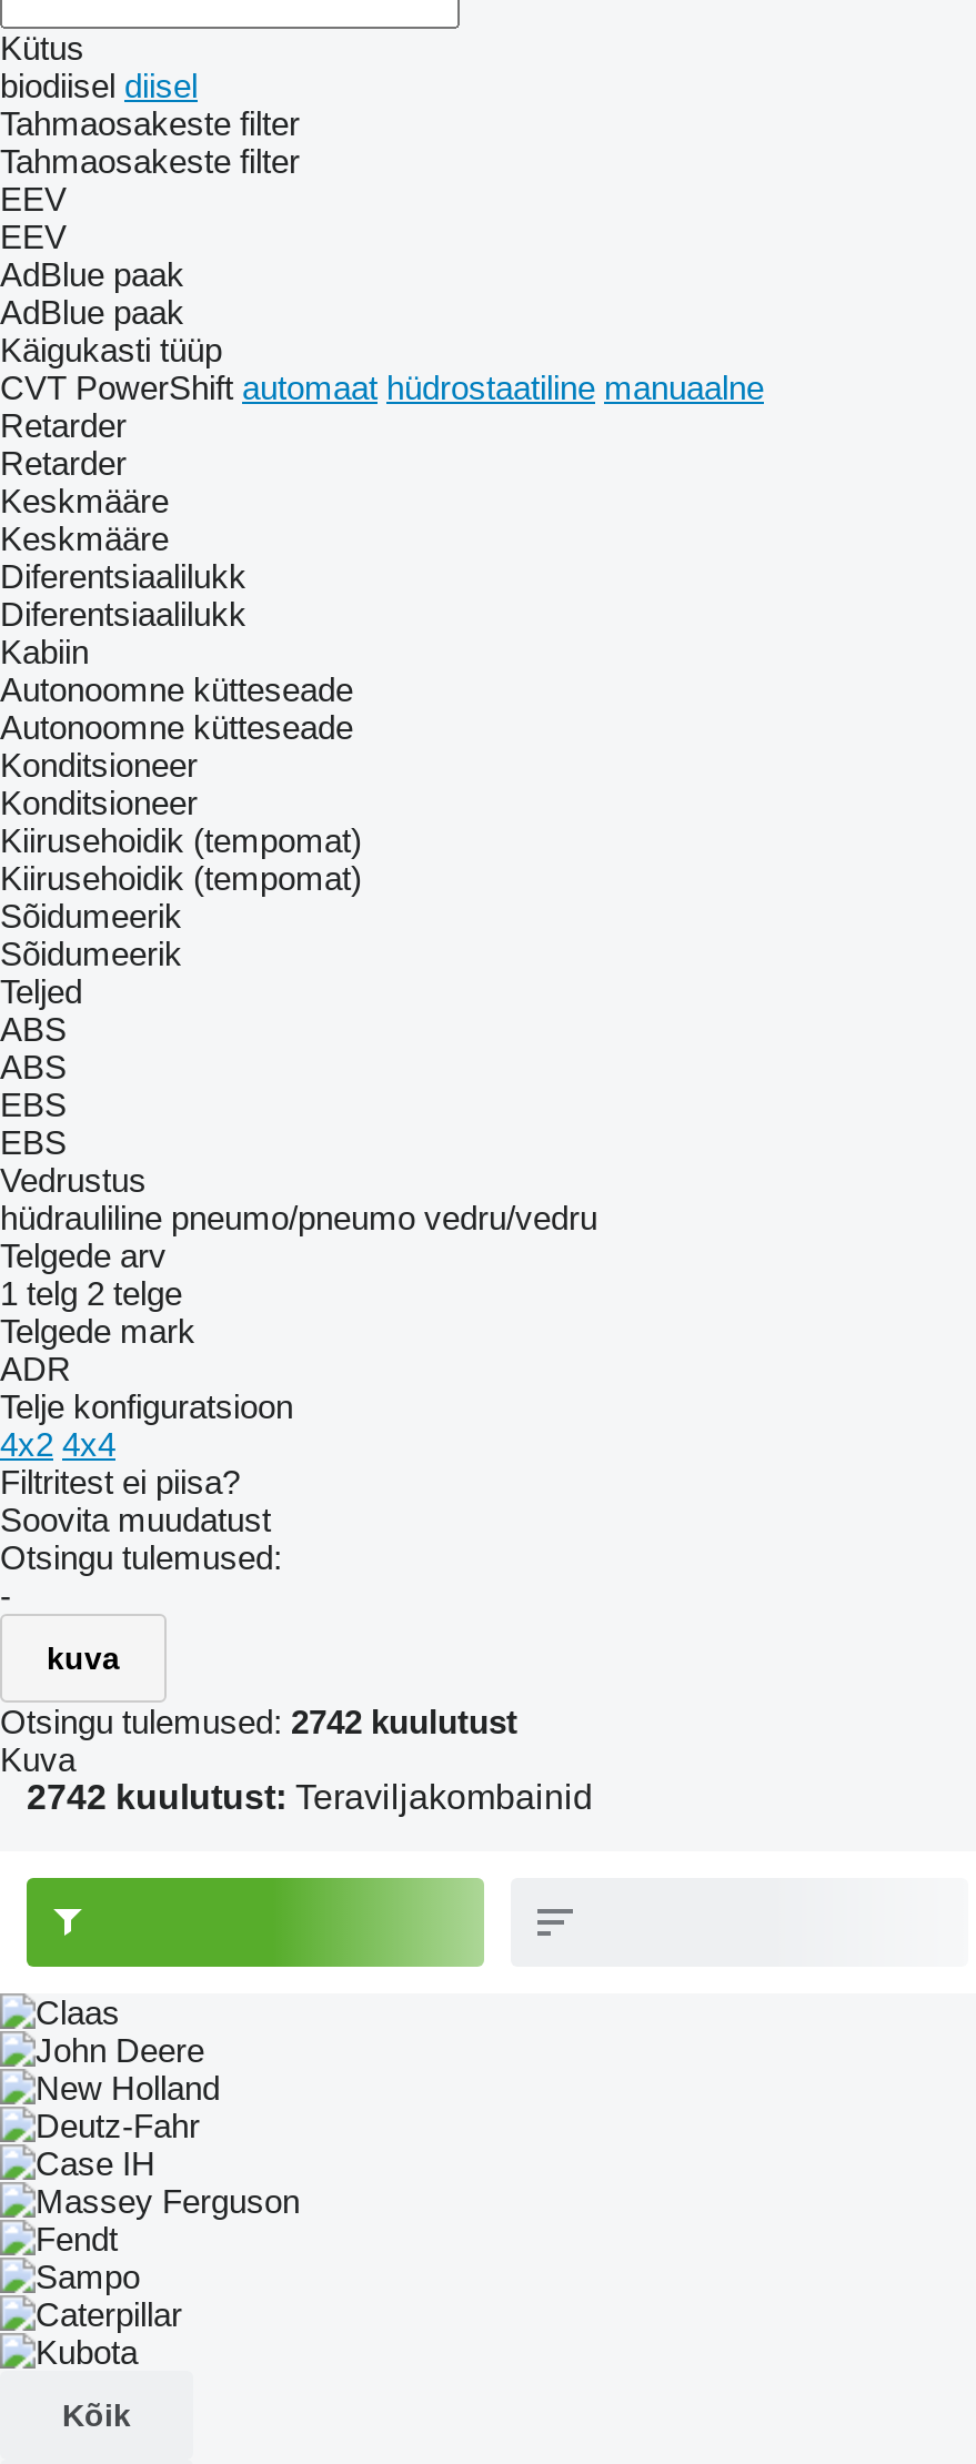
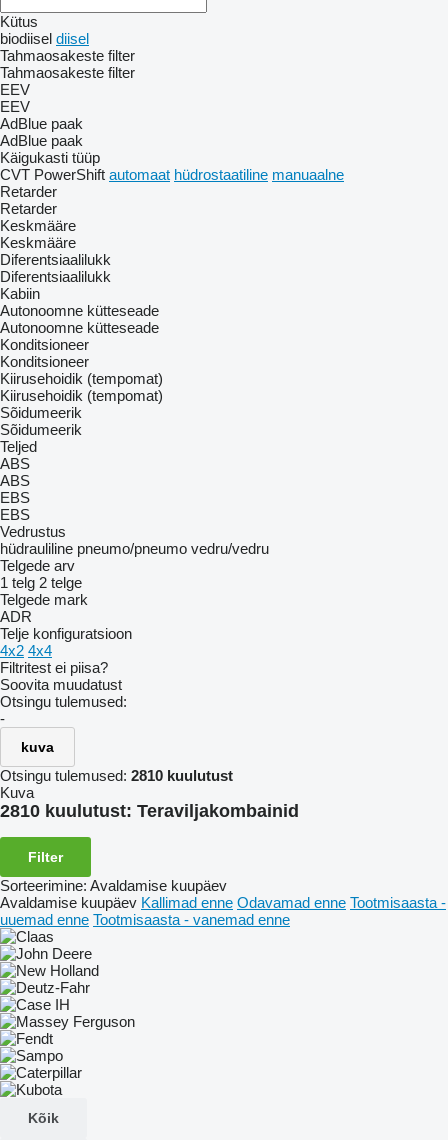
- Otsingu tulemused: 2742 kuulutust
+ Otsingu tulemused: 2810 kuulutust

- 2742 kuulutust: Teraviljakombainid
+ 2810 kuulutust: Teraviljakombainid
+ Filter
+ Sorteerimine: Avaldamise kuupäev
+ Avaldamise kuupäev Kallimad enne Odavamad enne Tootmisaasta -
+ uuemad enne Tootmisaasta - vanemad enne
